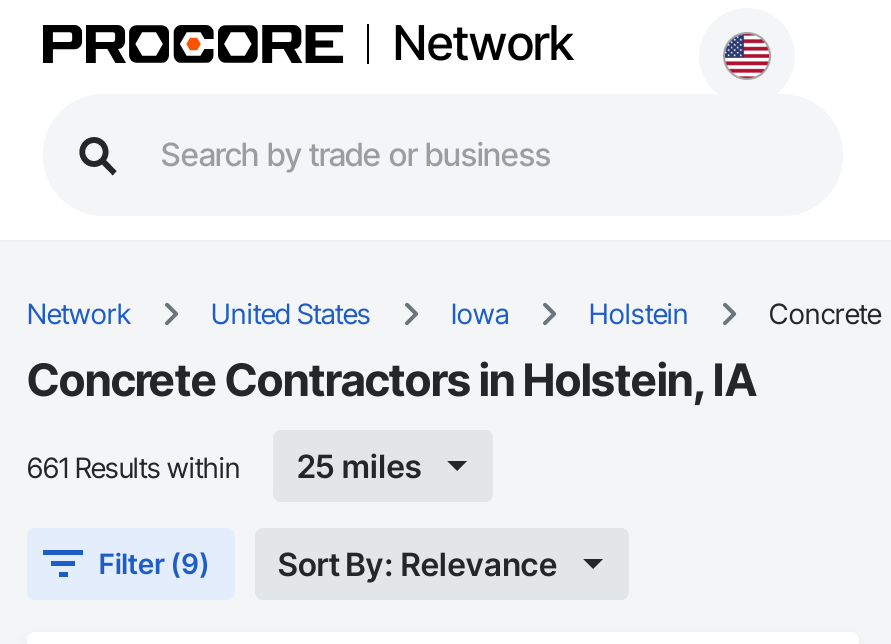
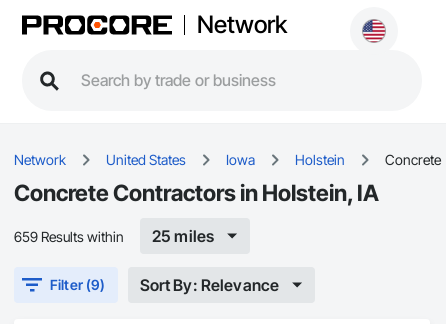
- 661 Results within
+ 659 Results within
